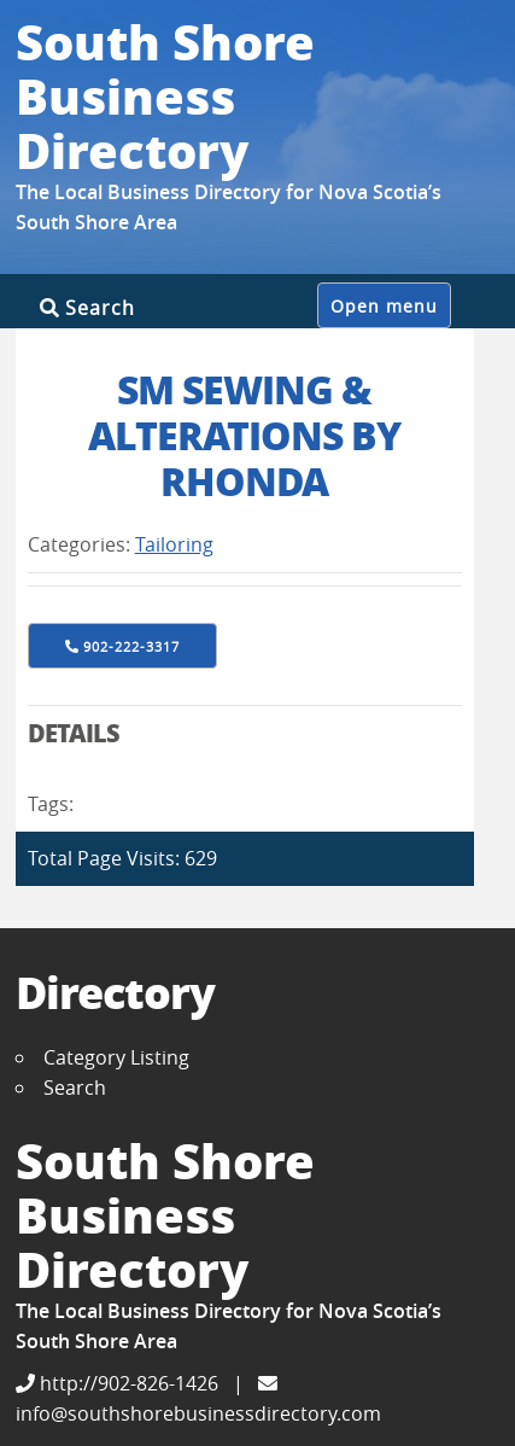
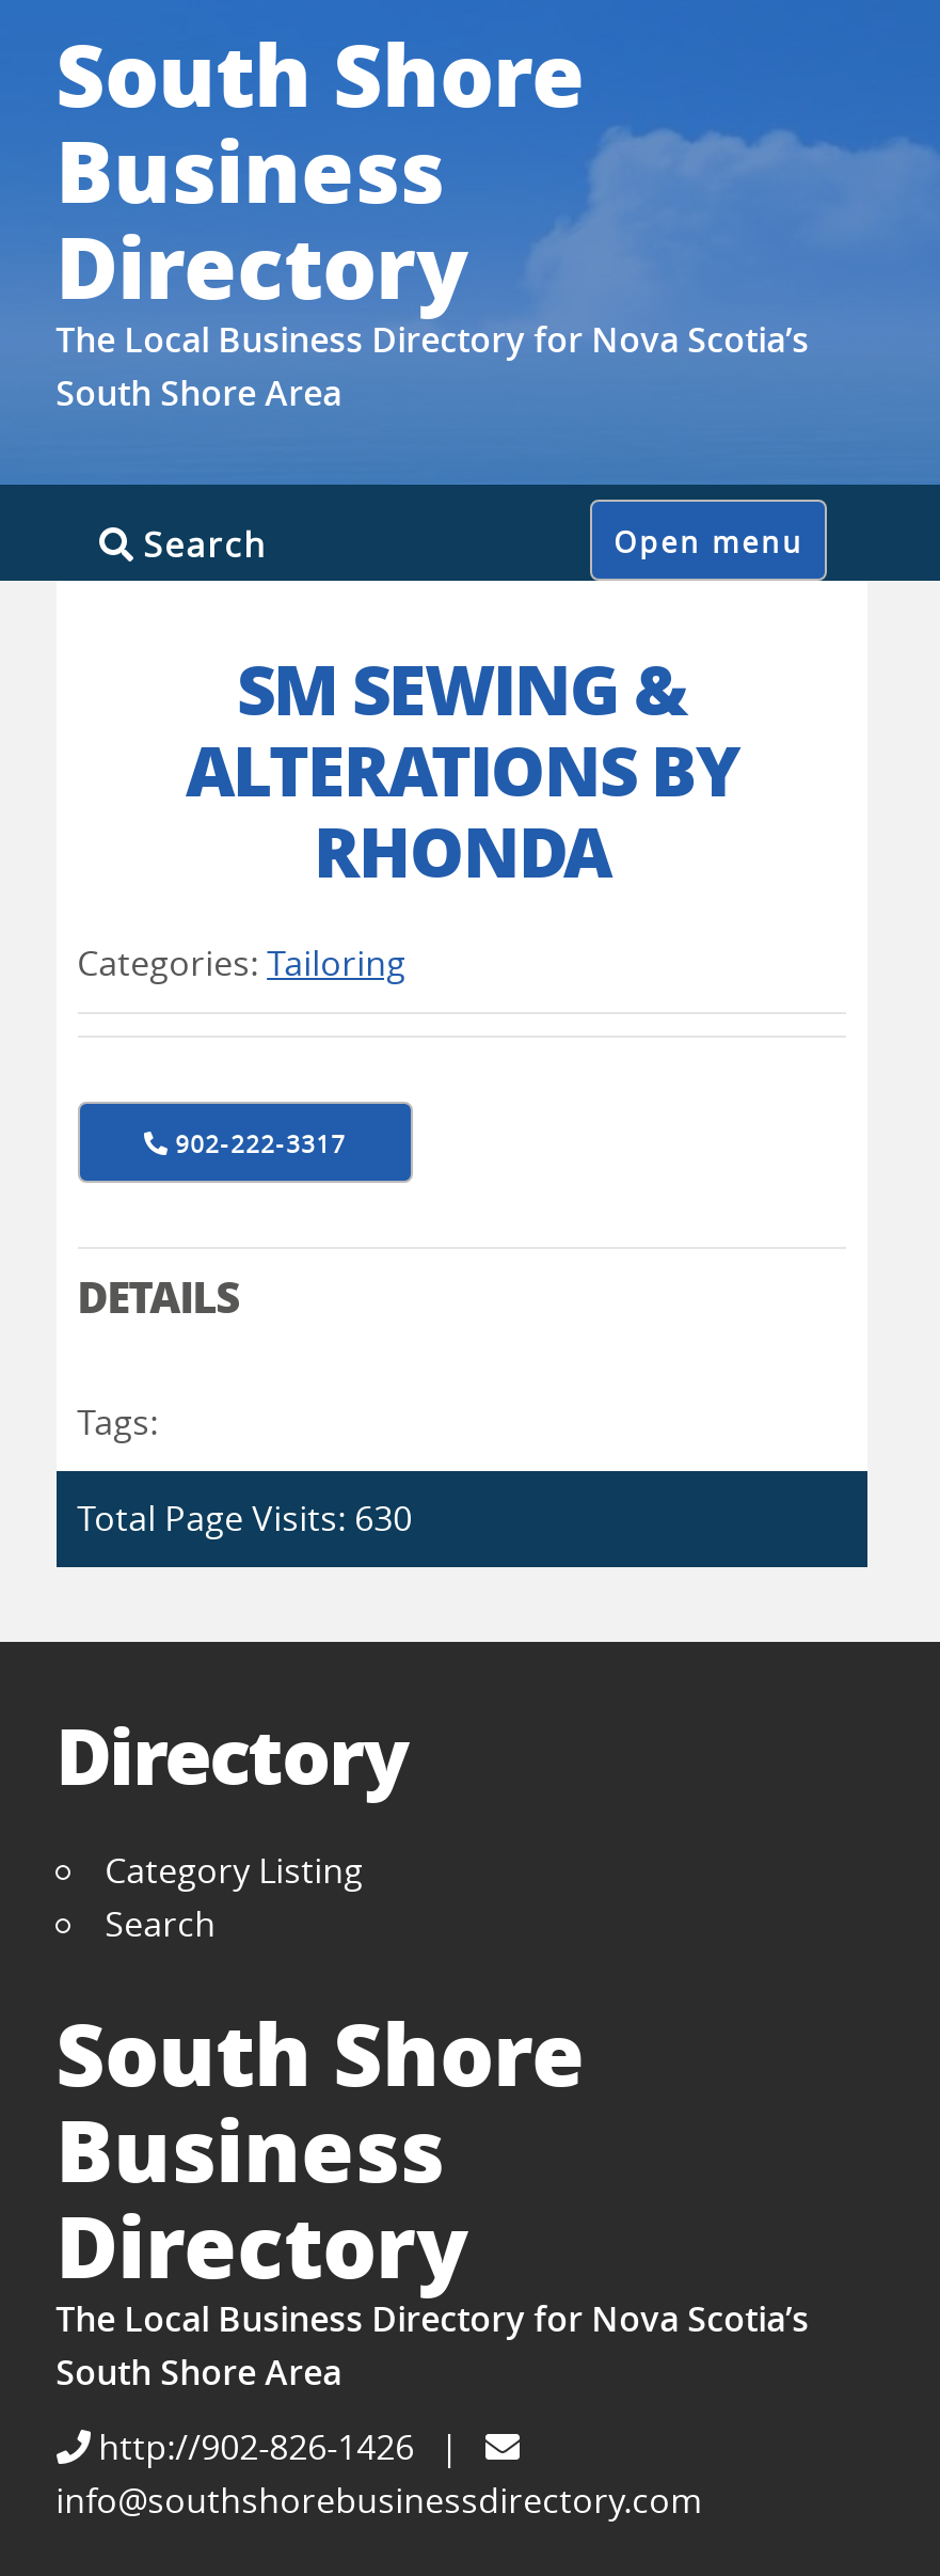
- Total Page Visits: 629
+ Total Page Visits: 630
